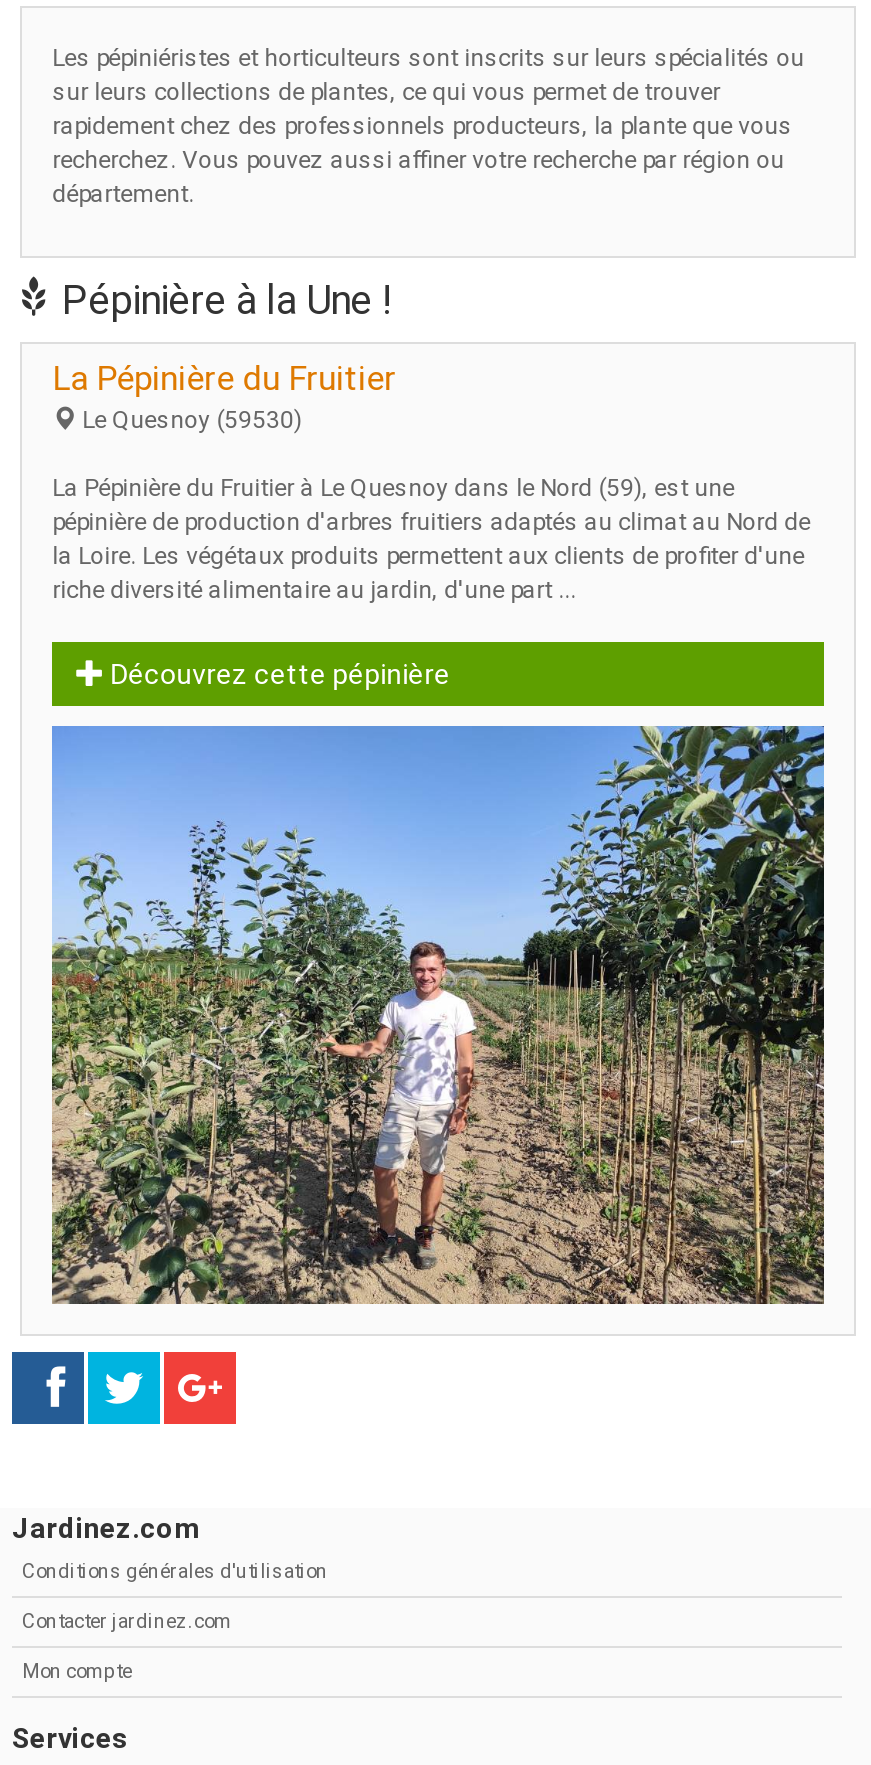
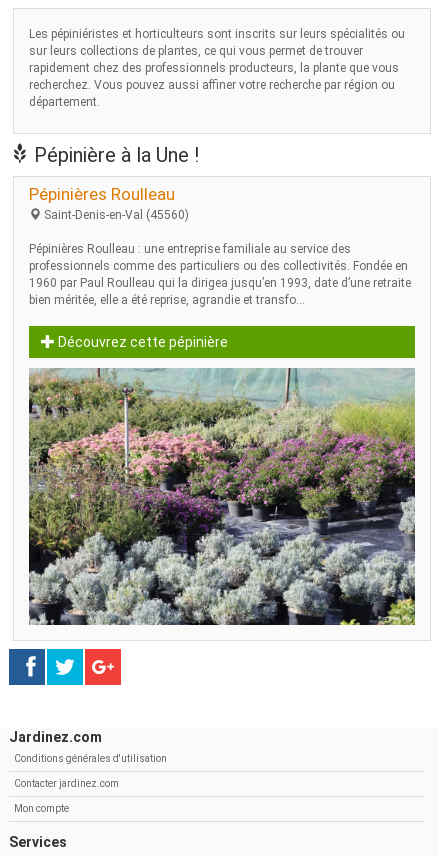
- La Pépinière du Fruitier
- Le Quesnoy (59530)
+ Pépinières Roulleau
+ Saint-Denis-en-Val (45560)

- La Pépinière du Fruitier à Le Quesnoy dans le Nord (59), est une
- pépinière de production d'arbres fruitiers adaptés au climat au Nord de
- la Loire. Les végétaux produits permettent aux clients de profiter d'une
- riche diversité alimentaire au jardin, d'une part ...
+ Pépinières Roulleau : une entreprise familiale au service des
+ professionnels comme des particuliers ou des collectivités. Fondée en
+ 1960 par Paul Roulleau qui la dirigea jusqu’en 1993, date d’une retraite
+ bien méritée, elle a été reprise, agrandie et transfo...

- [image]
+ [image]
